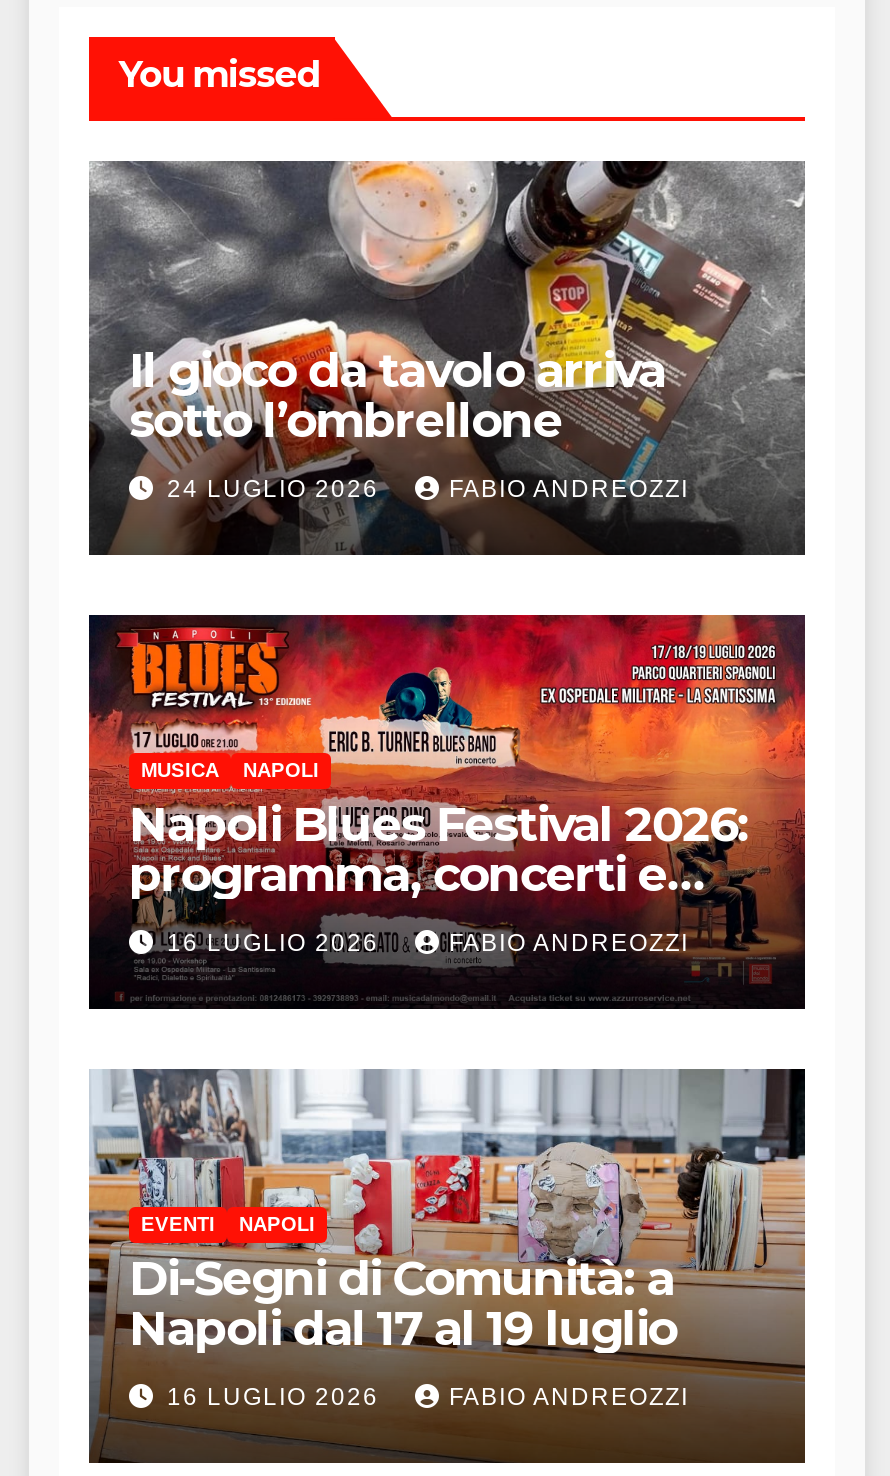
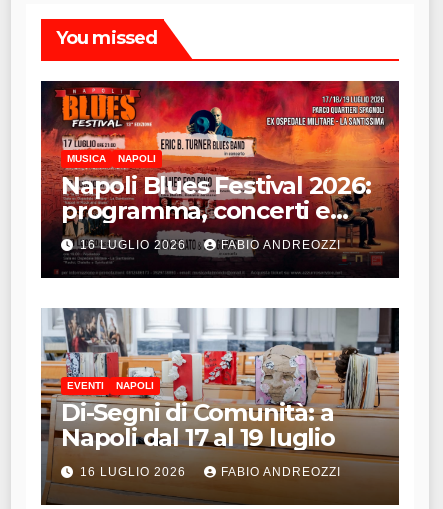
- [image]
- Il gioco da tavolo arriva
- sotto l’ombrellone
- 24 LUGLIO 2026
- FABIO ANDREOZZI
